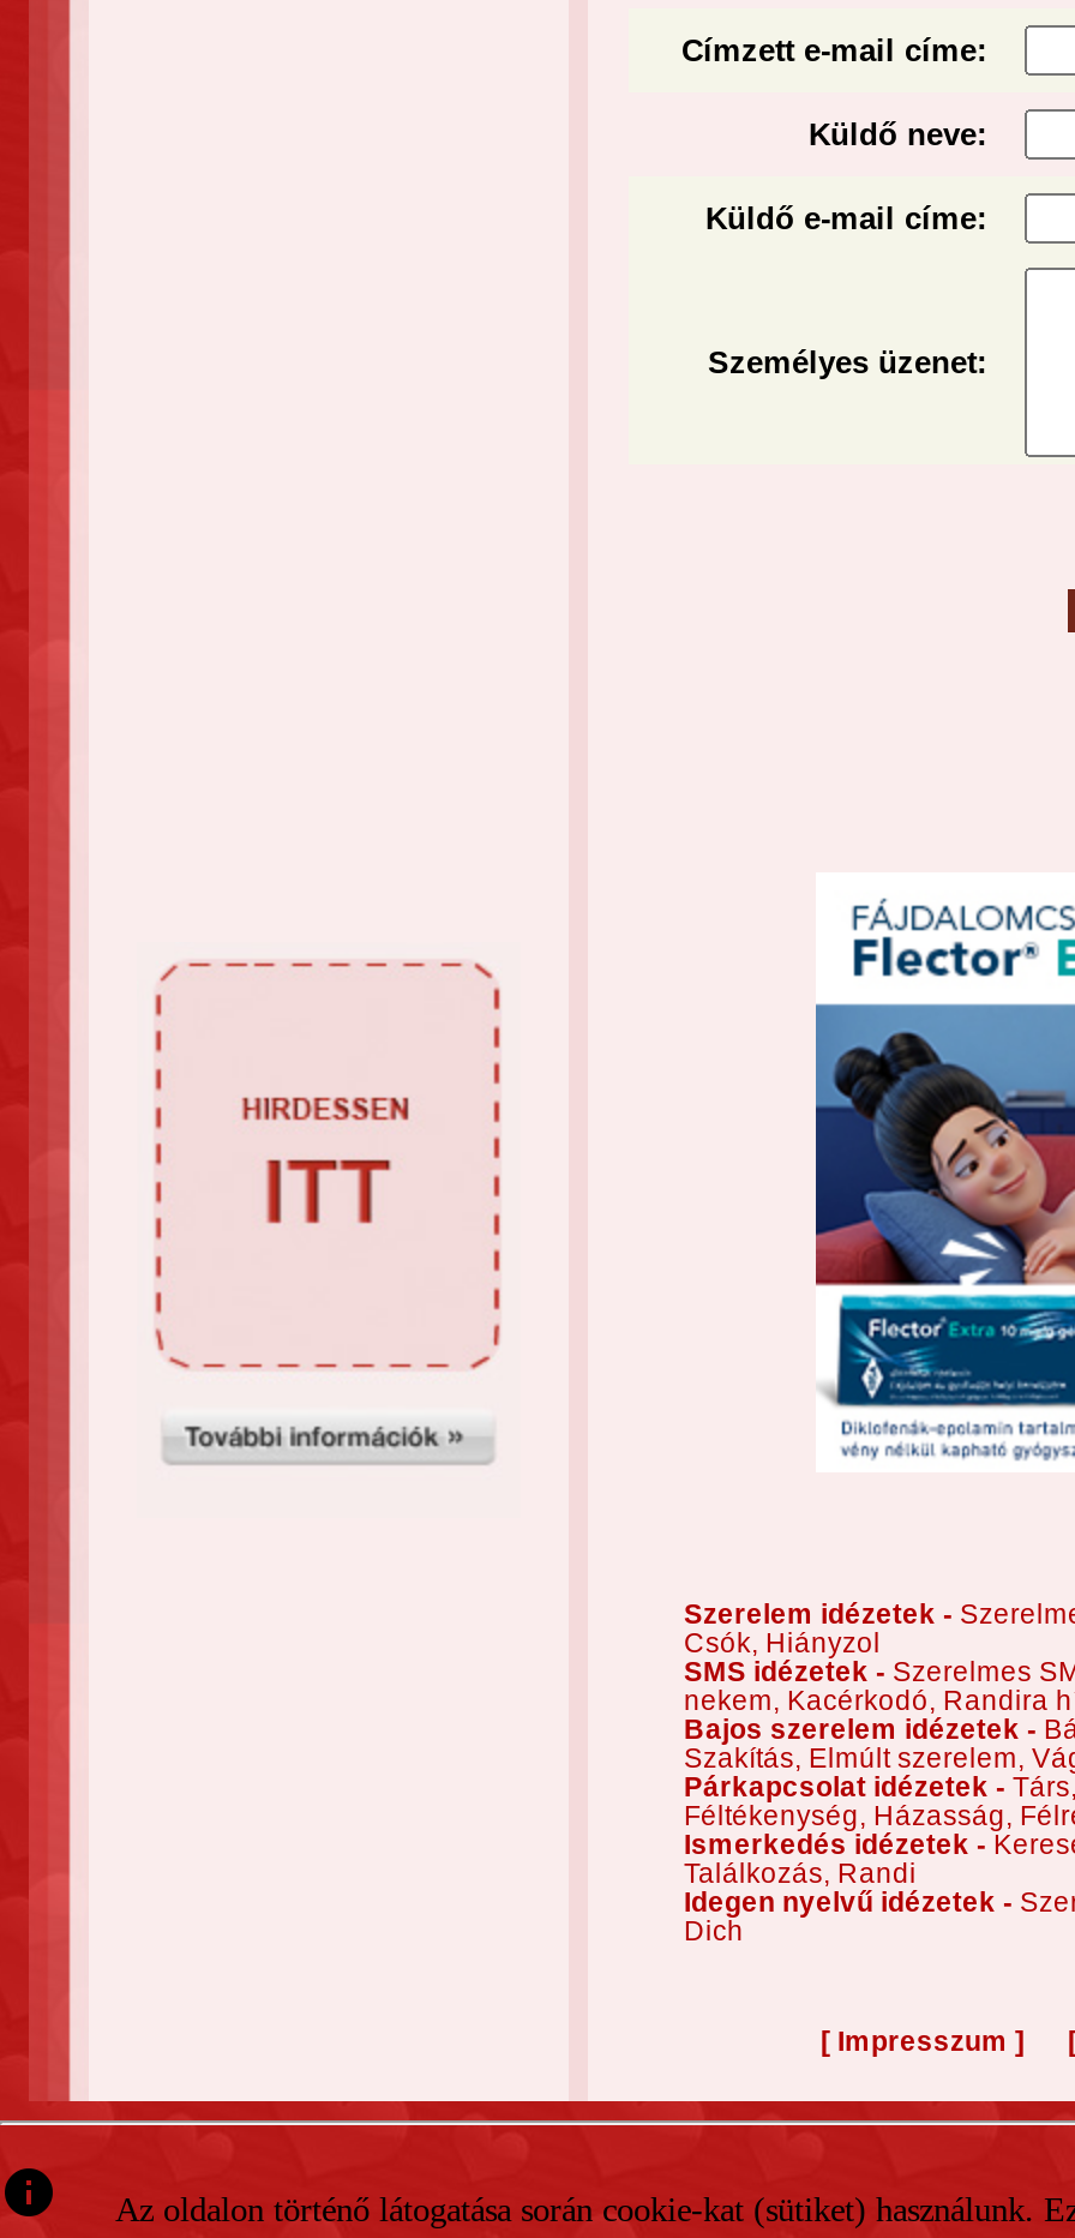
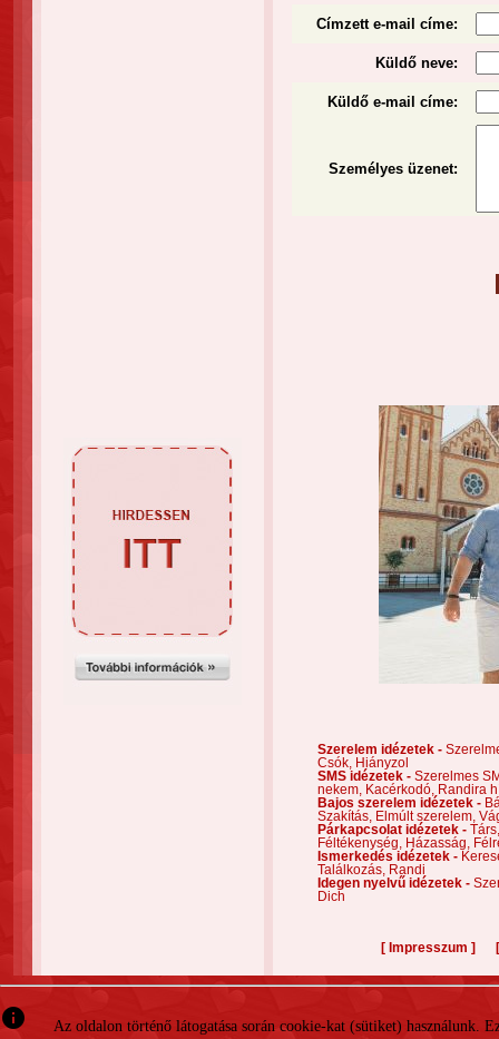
- [image]
+ [image]
